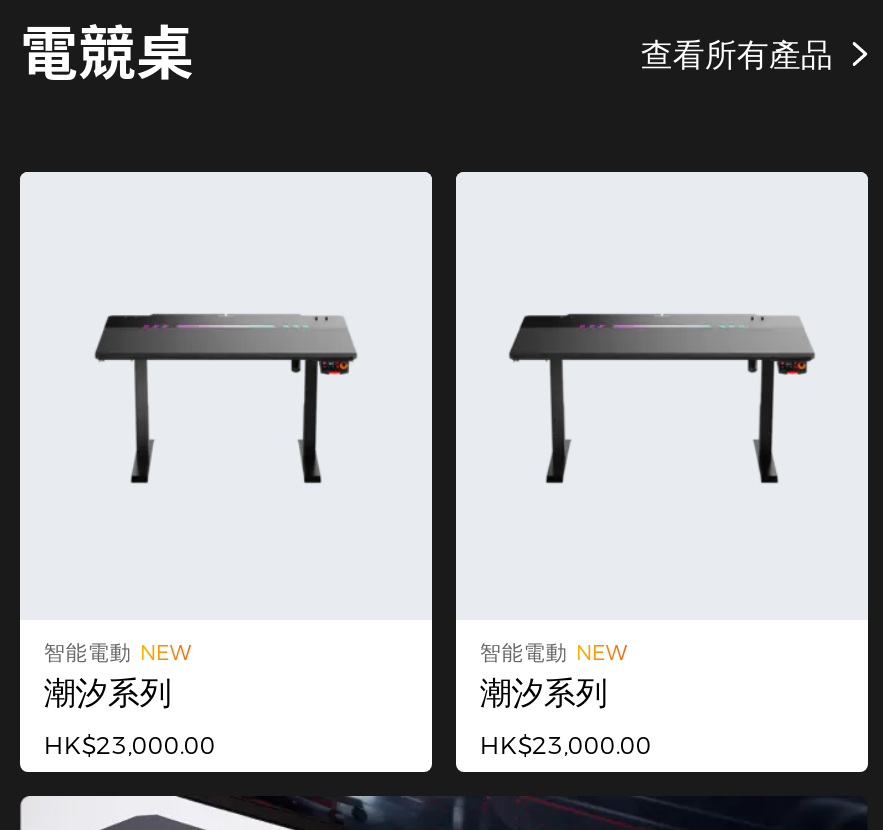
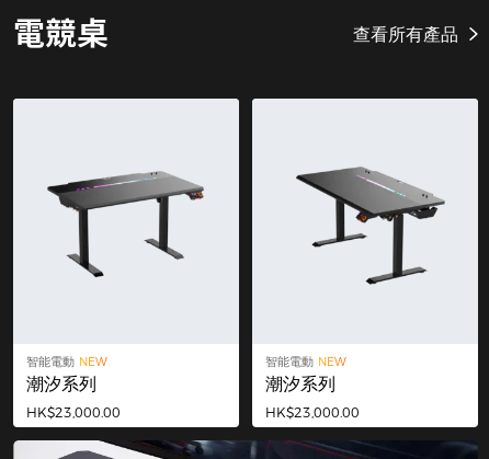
- [image]
+ [image]

- [image]
+ [image]
